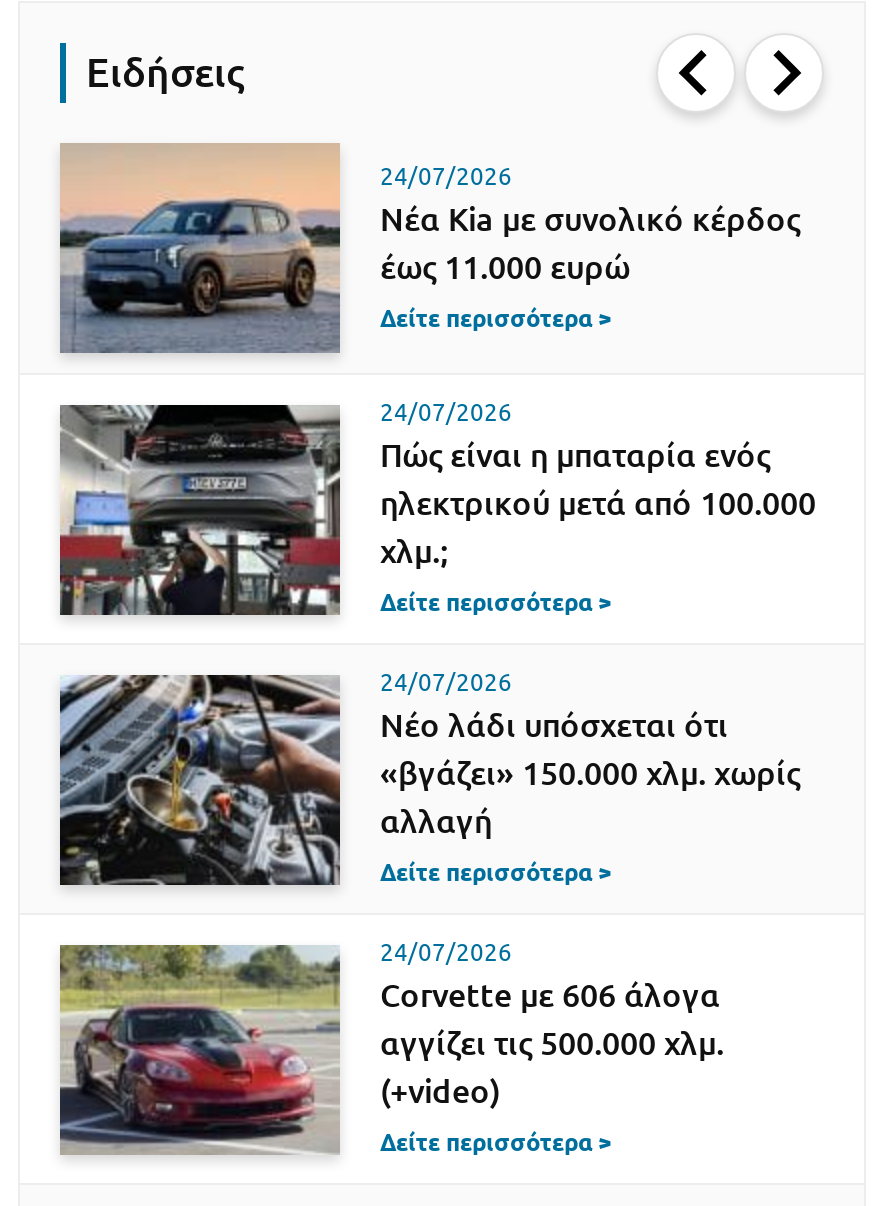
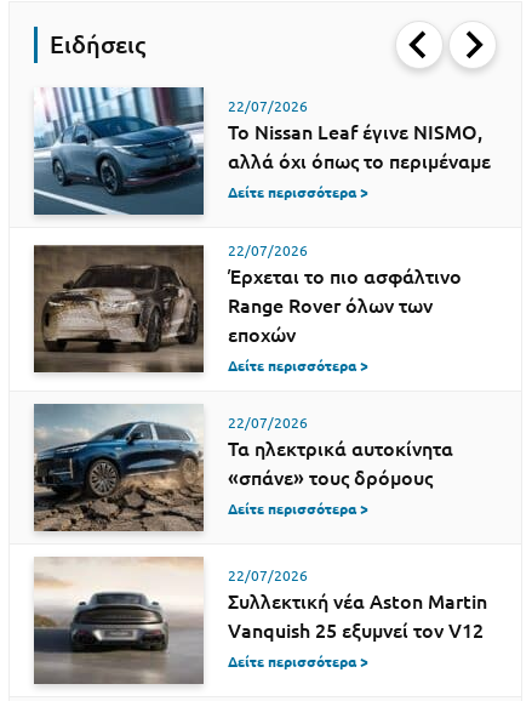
- [image]
- 24/07/2026
- Νέα Kia με συνολικό κέρδος
- έως 11.000 ευρώ
+ [image]
+ 22/07/2026
+ Το Nissan Leaf έγινε NISMO,
+ αλλά όχι όπως το περιμέναμε

- [image]
- 24/07/2026
- Πώς είναι η μπαταρία ενός
- ηλεκτρικού μετά από 100.000
- χλμ.;
+ [image]
+ 22/07/2026
+ Έρχεται το πιο ασφάλτινο
+ Range Rover όλων των
+ εποχών

- [image]
- 24/07/2026
- Νέο λάδι υπόσχεται ότι
- «βγάζει» 150.000 χλμ. χωρίς
- αλλαγή
+ [image]
+ 22/07/2026
+ Τα ηλεκτρικά αυτοκίνητα
+ «σπάνε» τους δρόμους

- [image]
- 24/07/2026
- Corvette με 606 άλογα
- αγγίζει τις 500.000 χλμ.
- (+video)
+ [image]
+ 22/07/2026
+ Συλλεκτική νέα Aston Martin
+ Vanquish 25 εξυμνεί τον V12
